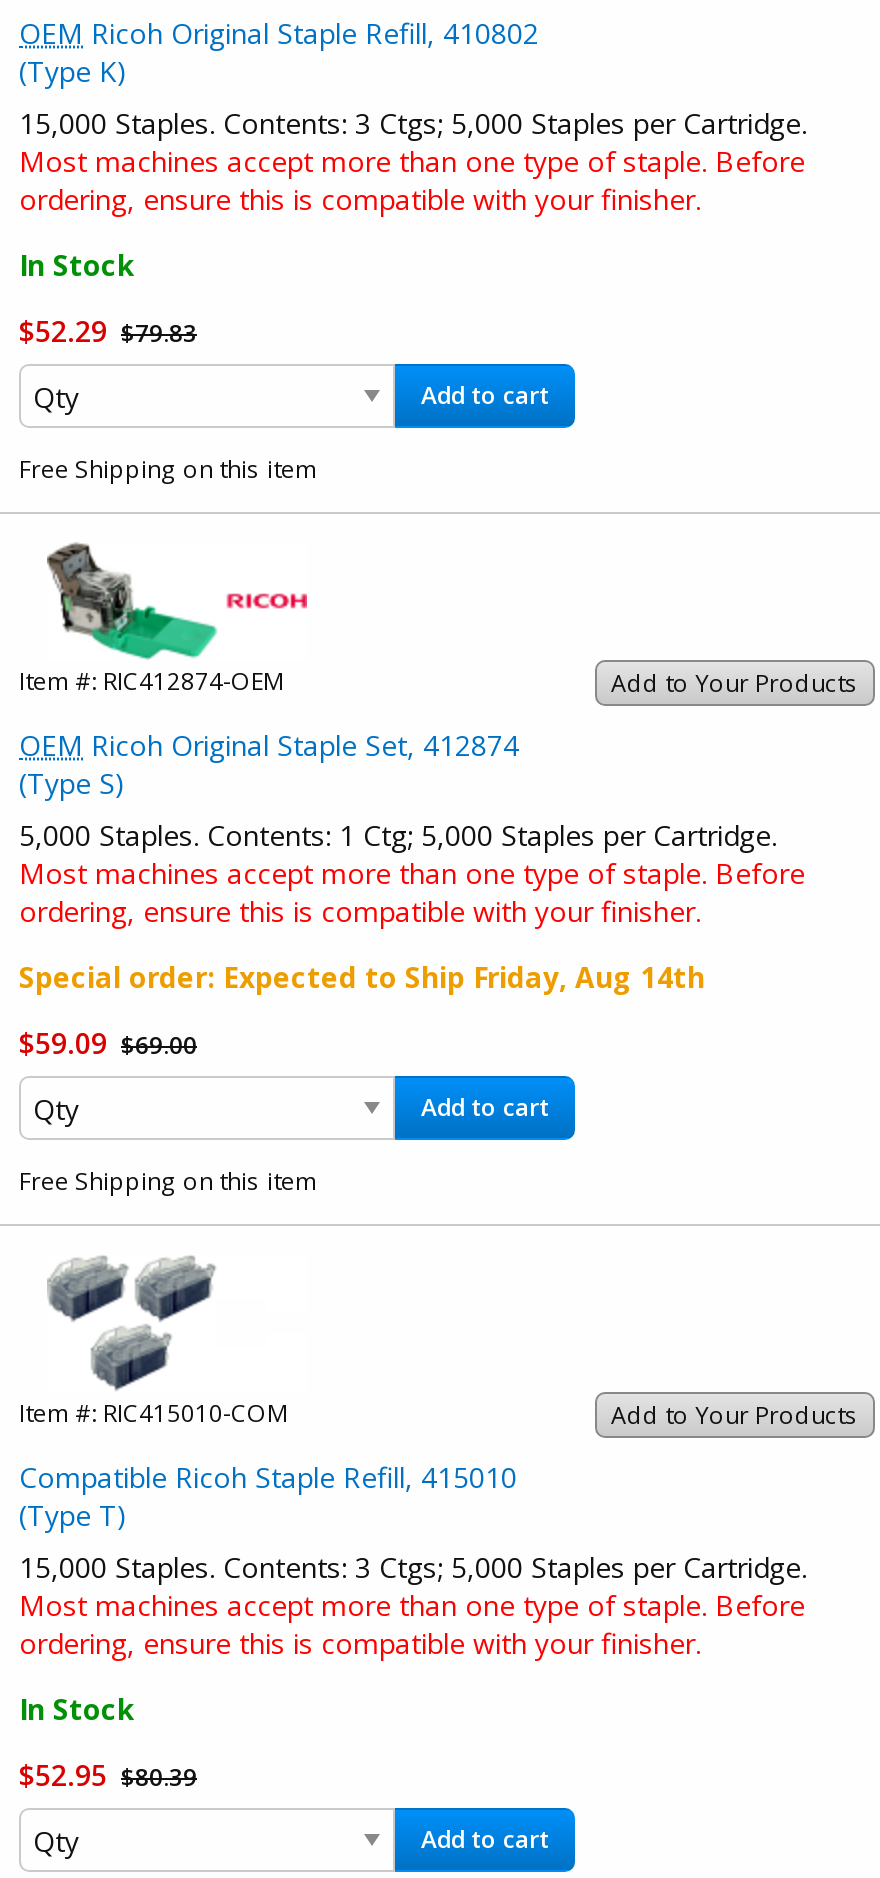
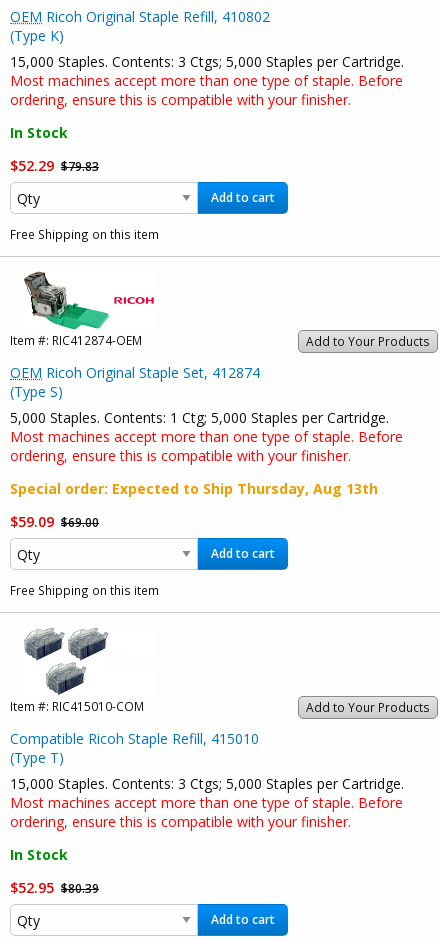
- Special order: Expected to Ship Friday, Aug 14th
+ Special order: Expected to Ship Thursday, Aug 13th
